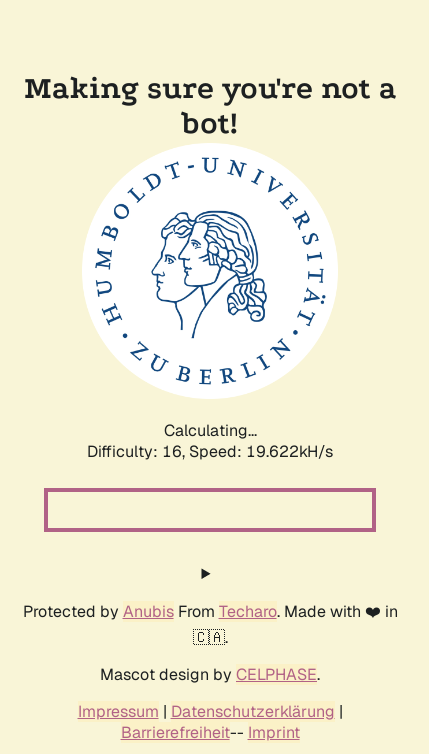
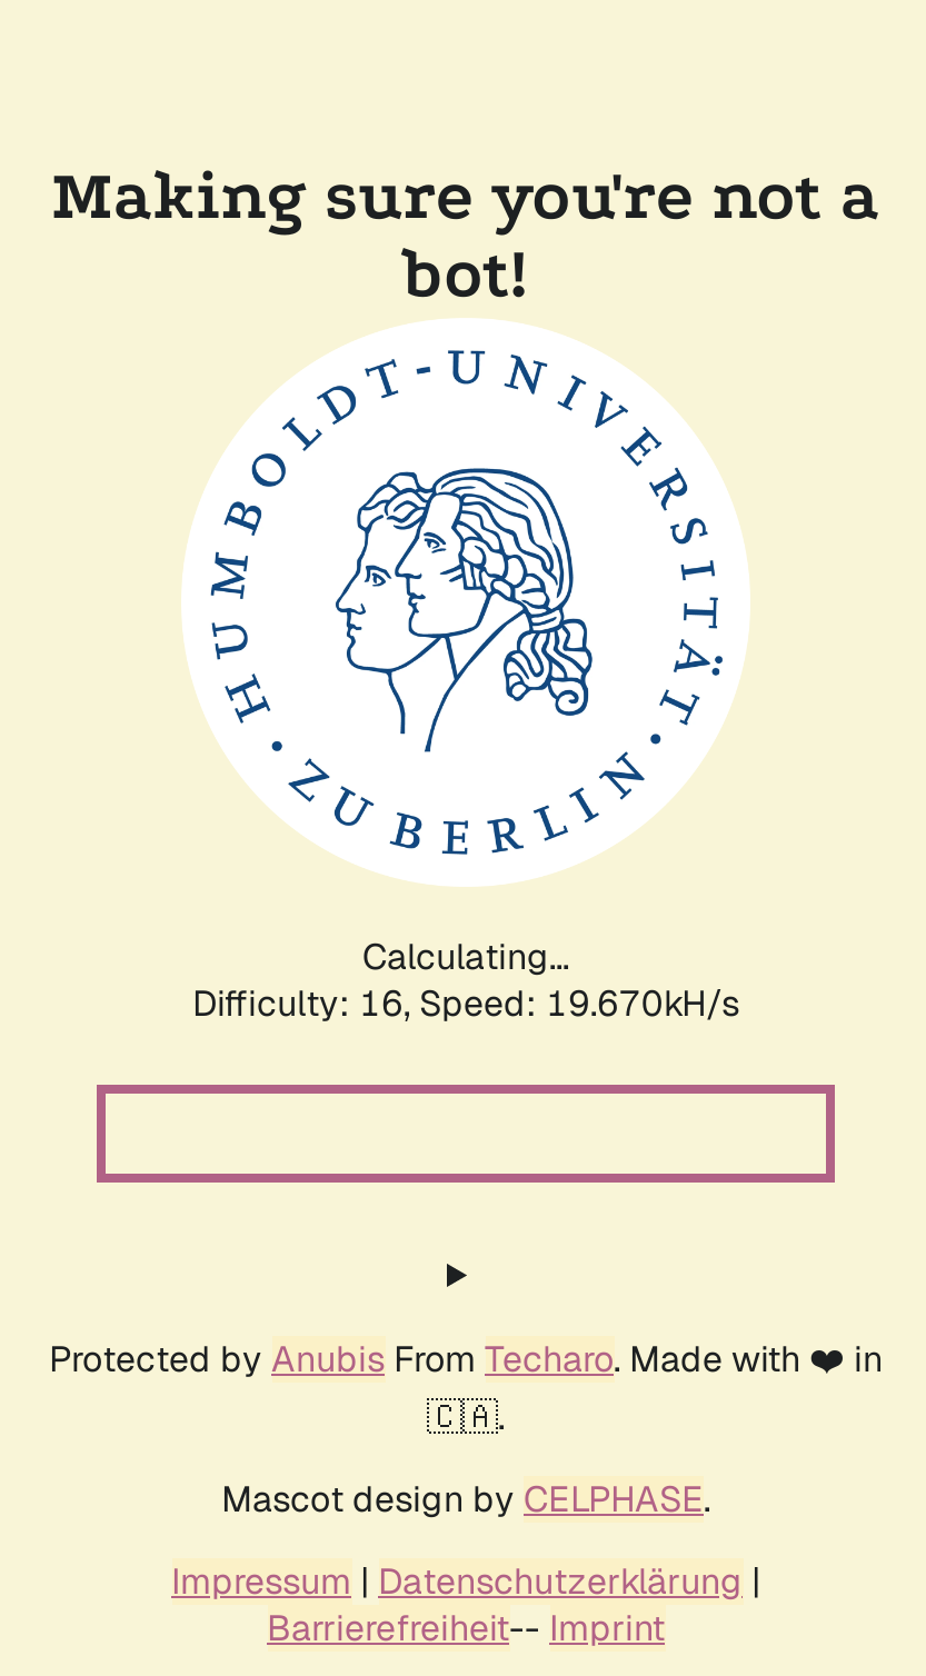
- Difficulty: 16, Speed: 19.622kH/s
+ Difficulty: 16, Speed: 19.670kH/s
